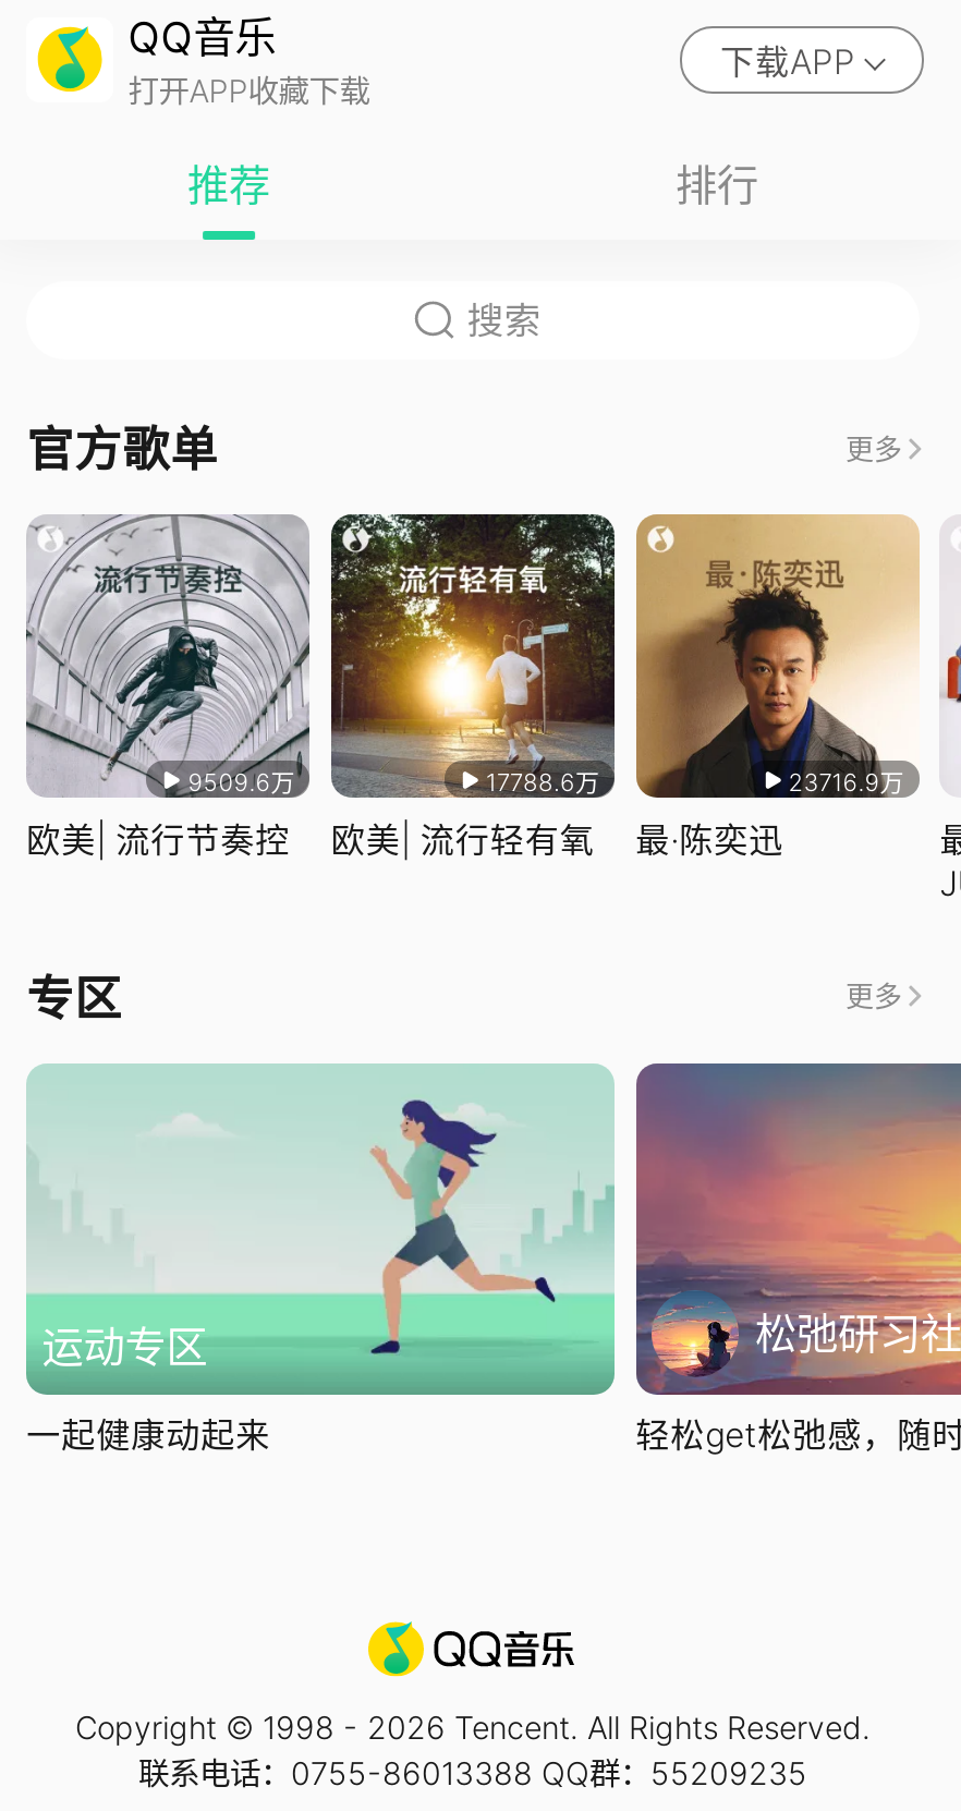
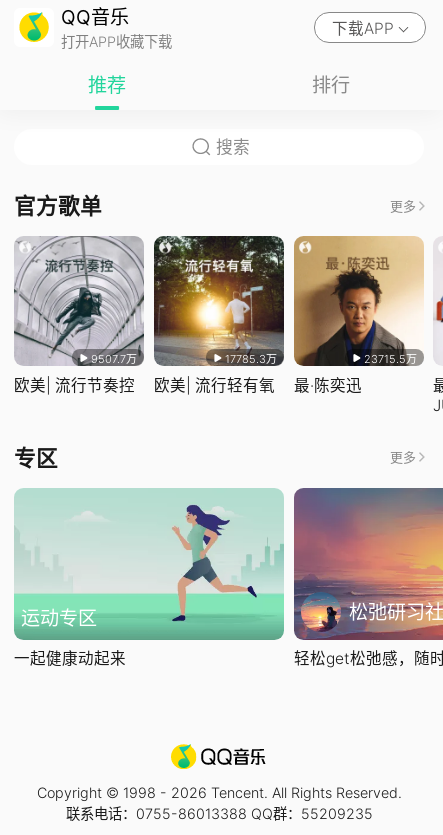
- 9509.6万
+ 9507.7万

- 17788.6万
+ 17785.3万

- 23716.9万
+ 23715.5万
